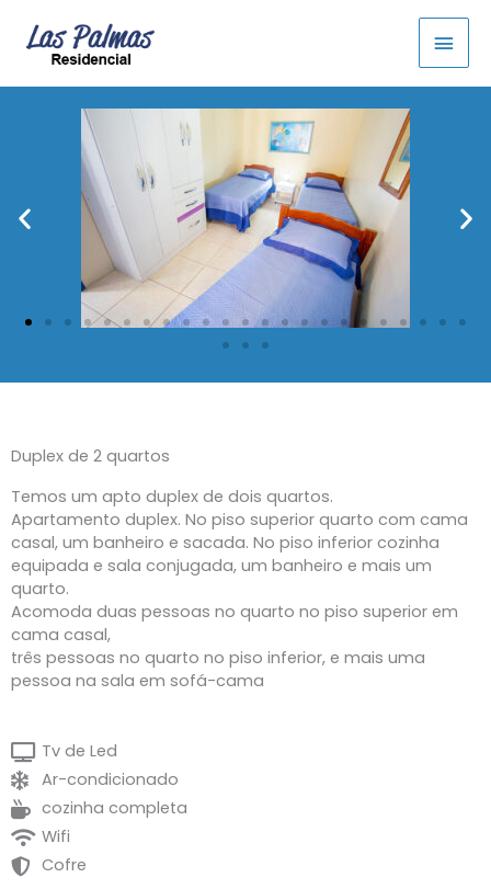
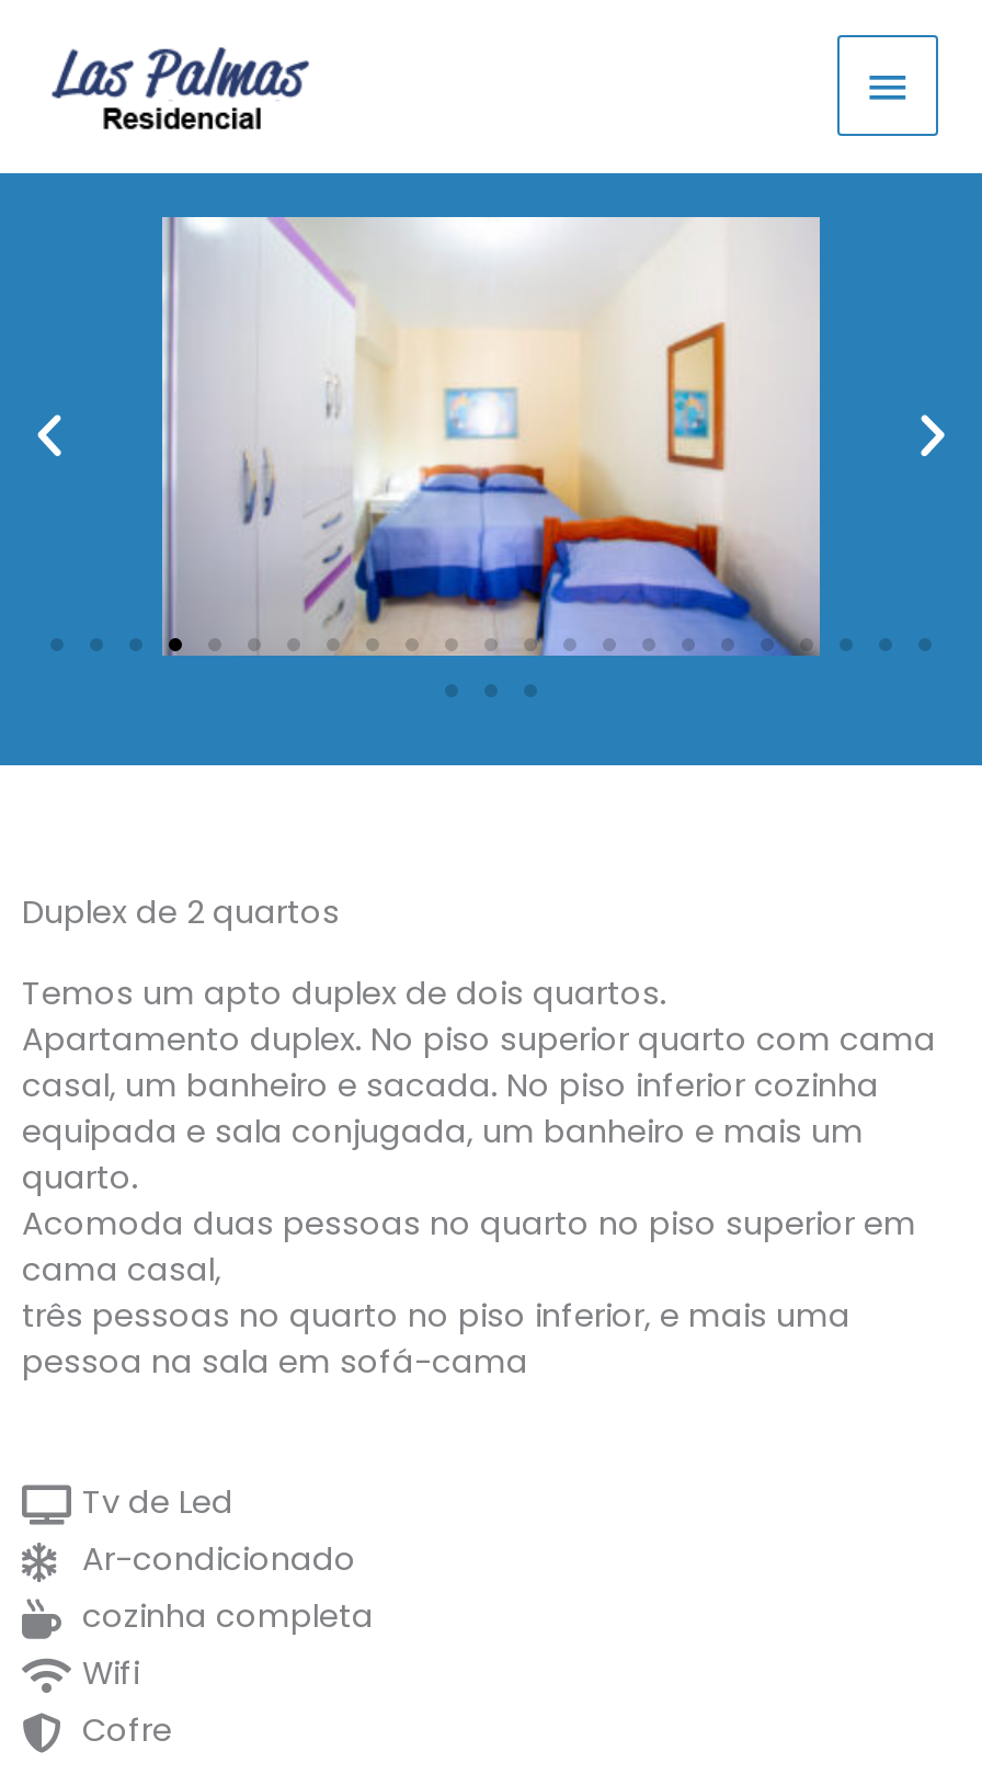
- [image]
+ [image]
